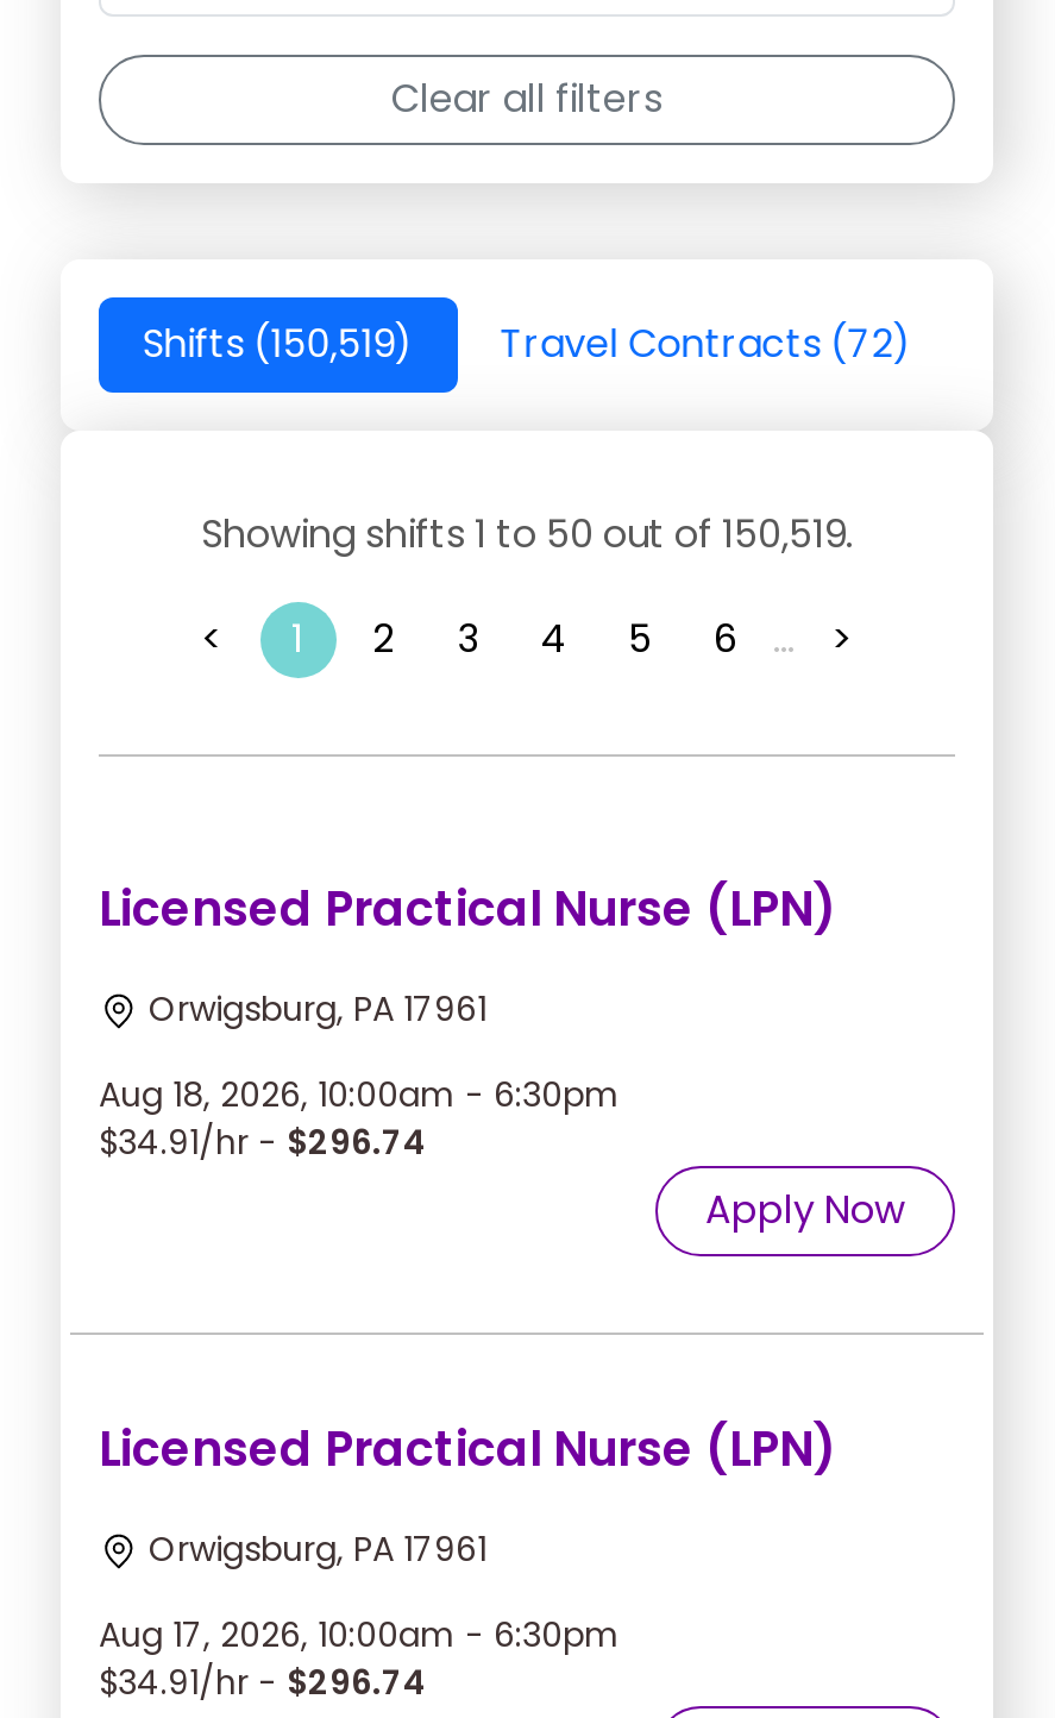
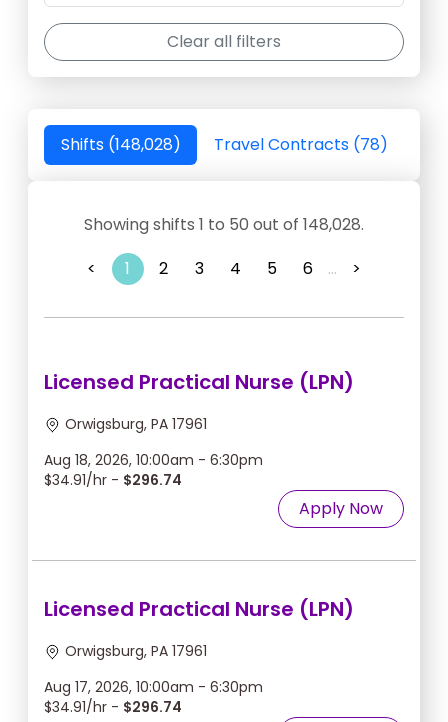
- Shifts (150,519)
+ Shifts (148,028)

- Travel Contracts (72)
+ Travel Contracts (78)

- Showing shifts 1 to 50 out of 150,519.
+ Showing shifts 1 to 50 out of 148,028.
